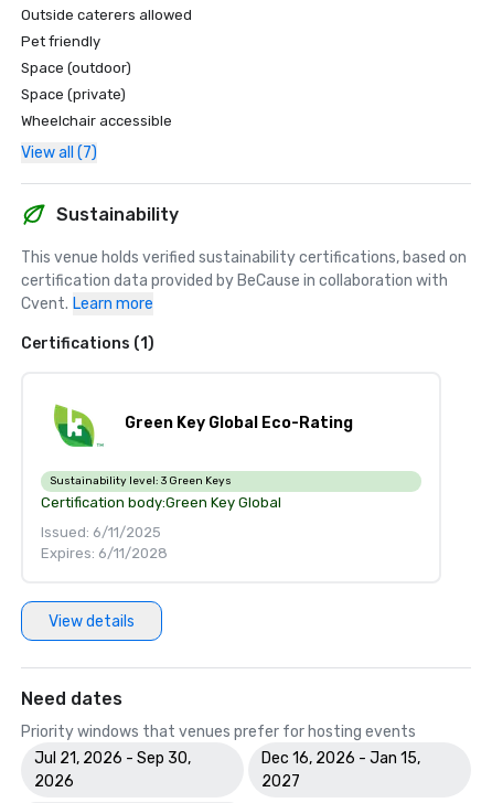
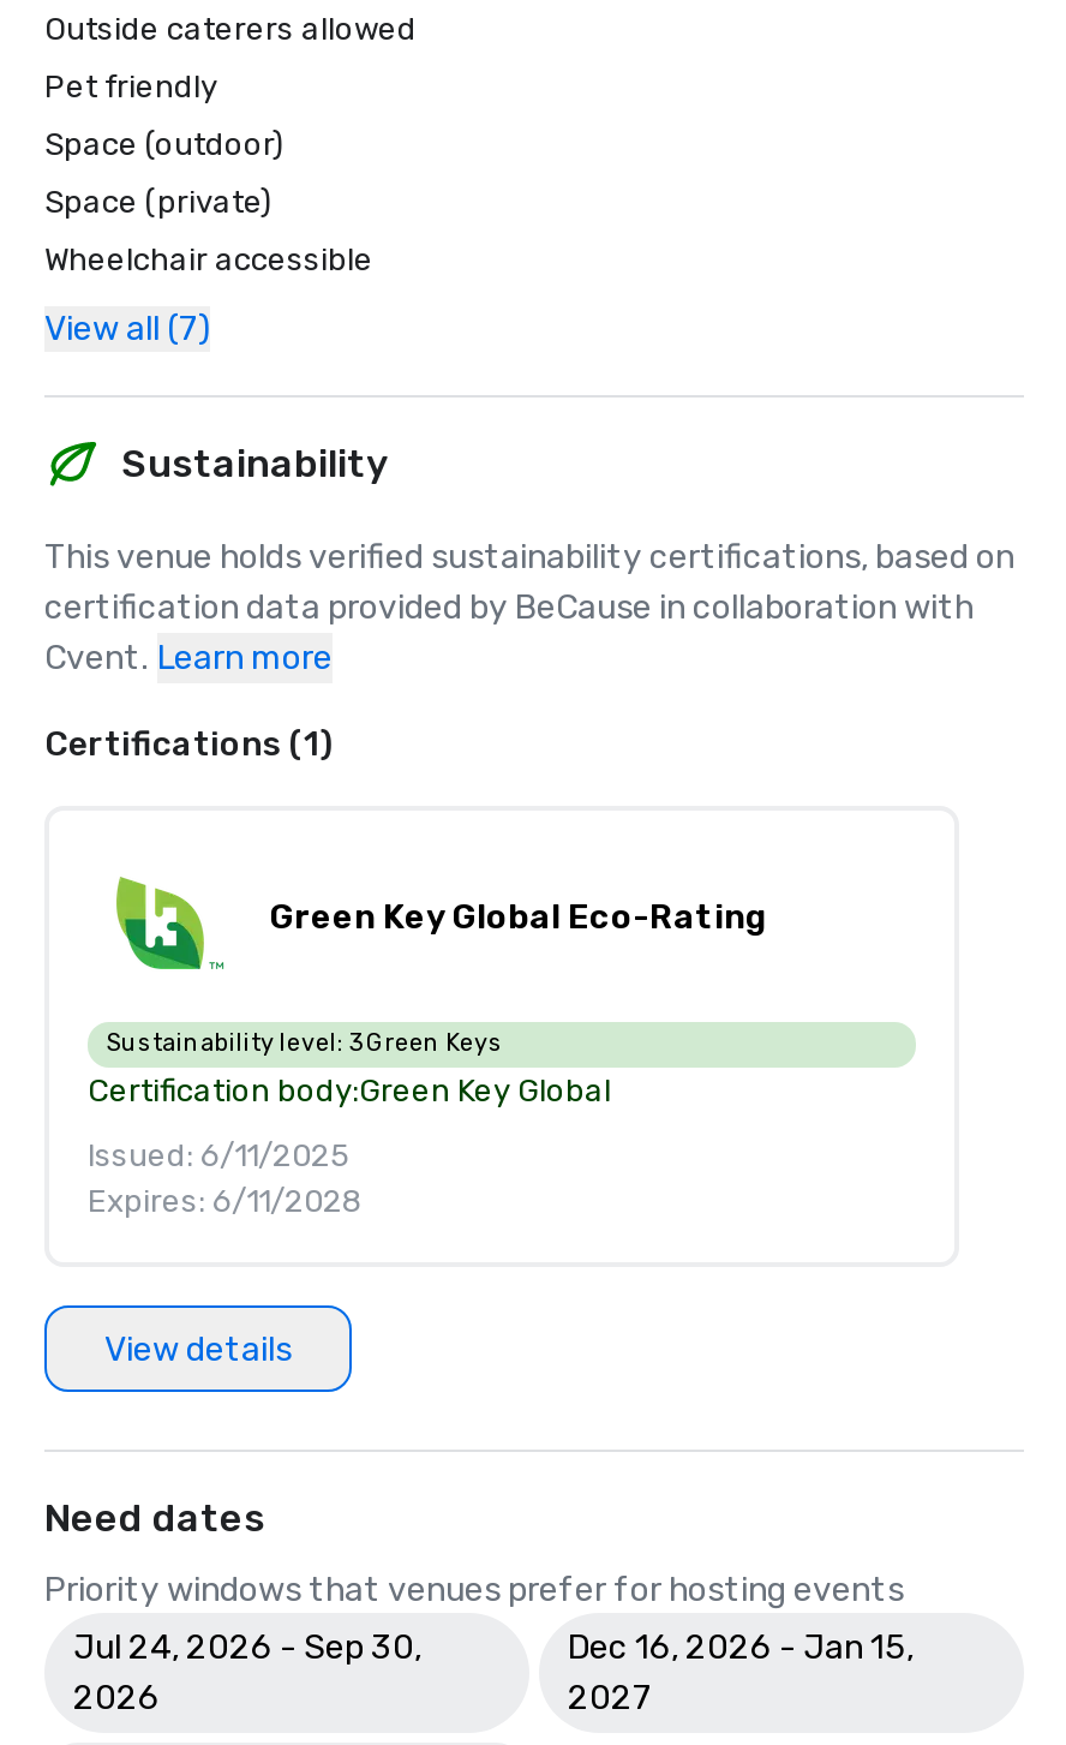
- Jul 21, 2026 - Sep 30,
+ Jul 24, 2026 - Sep 30,
